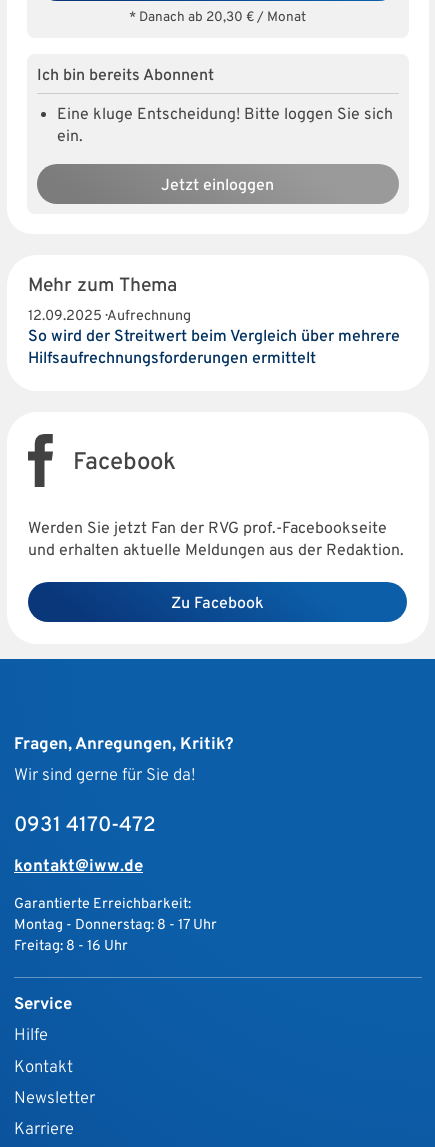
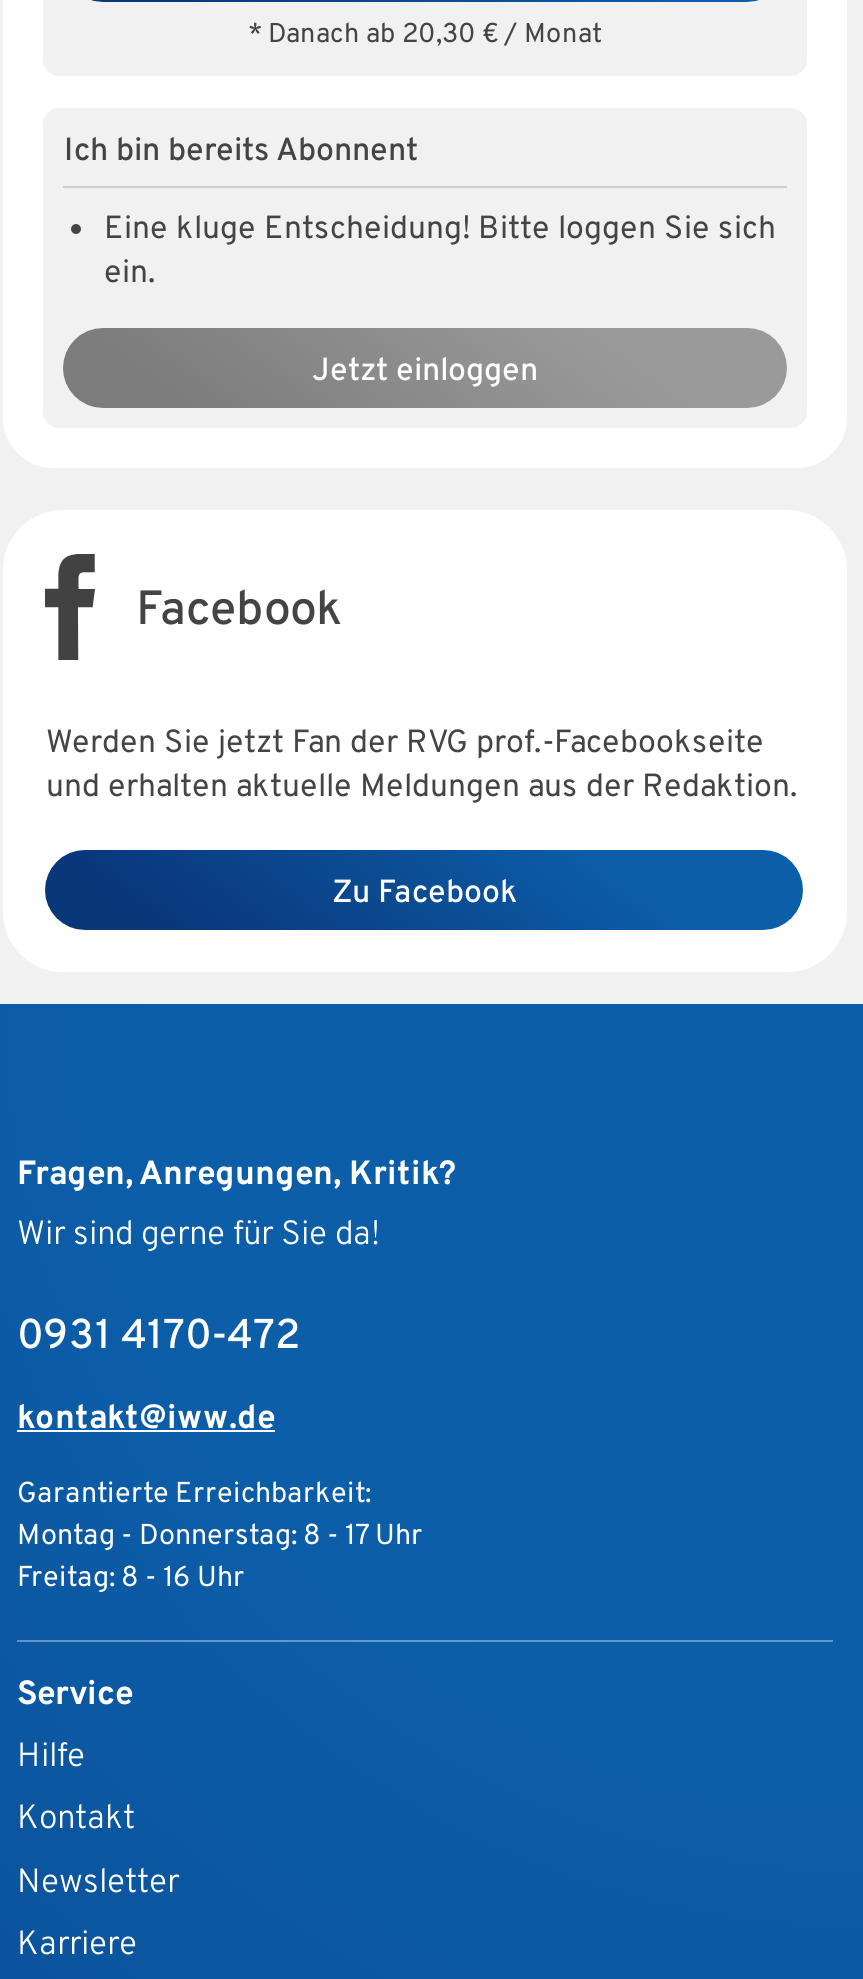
- Mehr zum Thema
- 12.09.2025 · Aufrechnung
- So wird der Streitwert beim Vergleich über mehrere
- Hilfsaufrechnungsforderungen ermittelt
